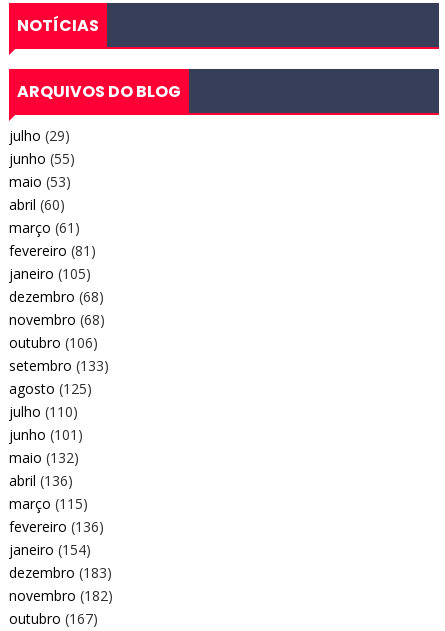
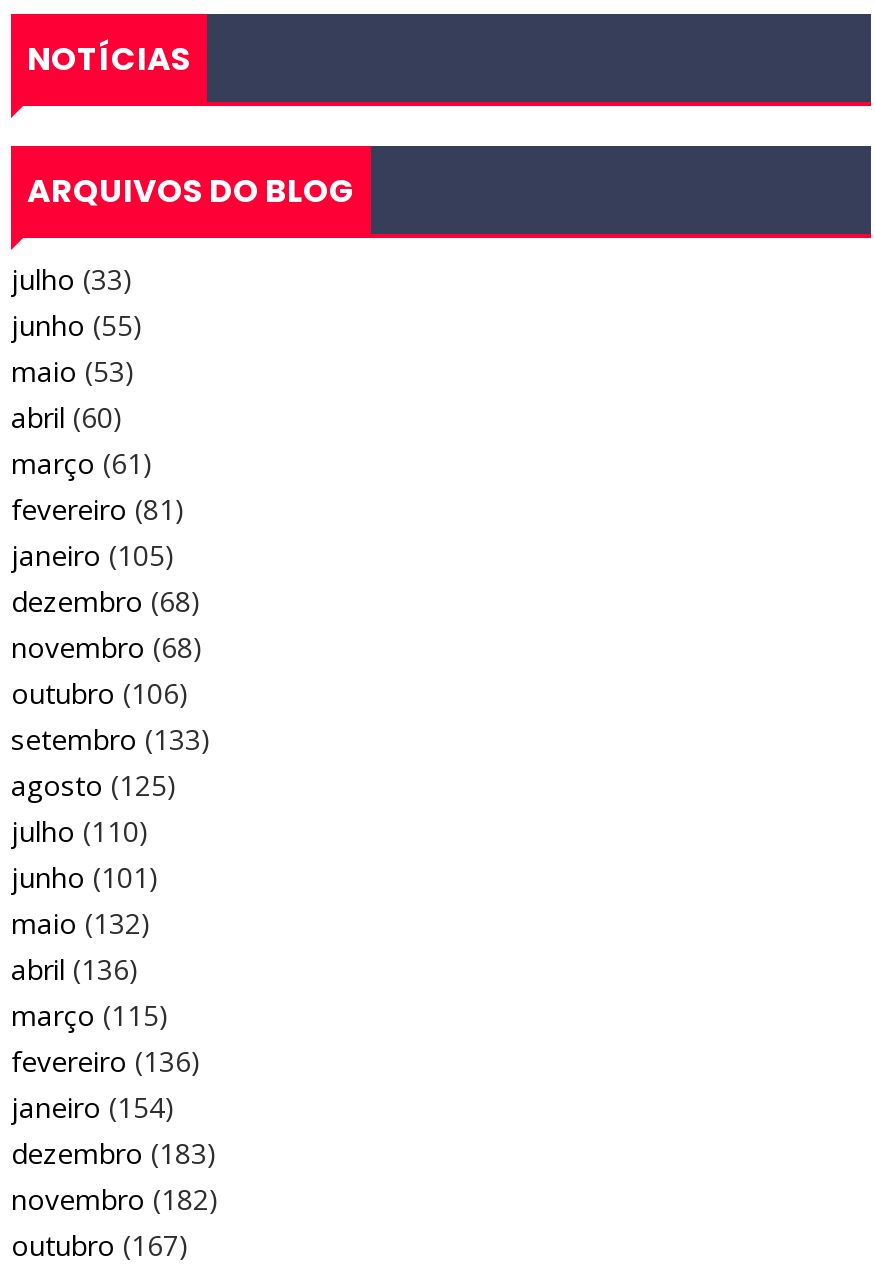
- julho (29)
+ julho (33)
